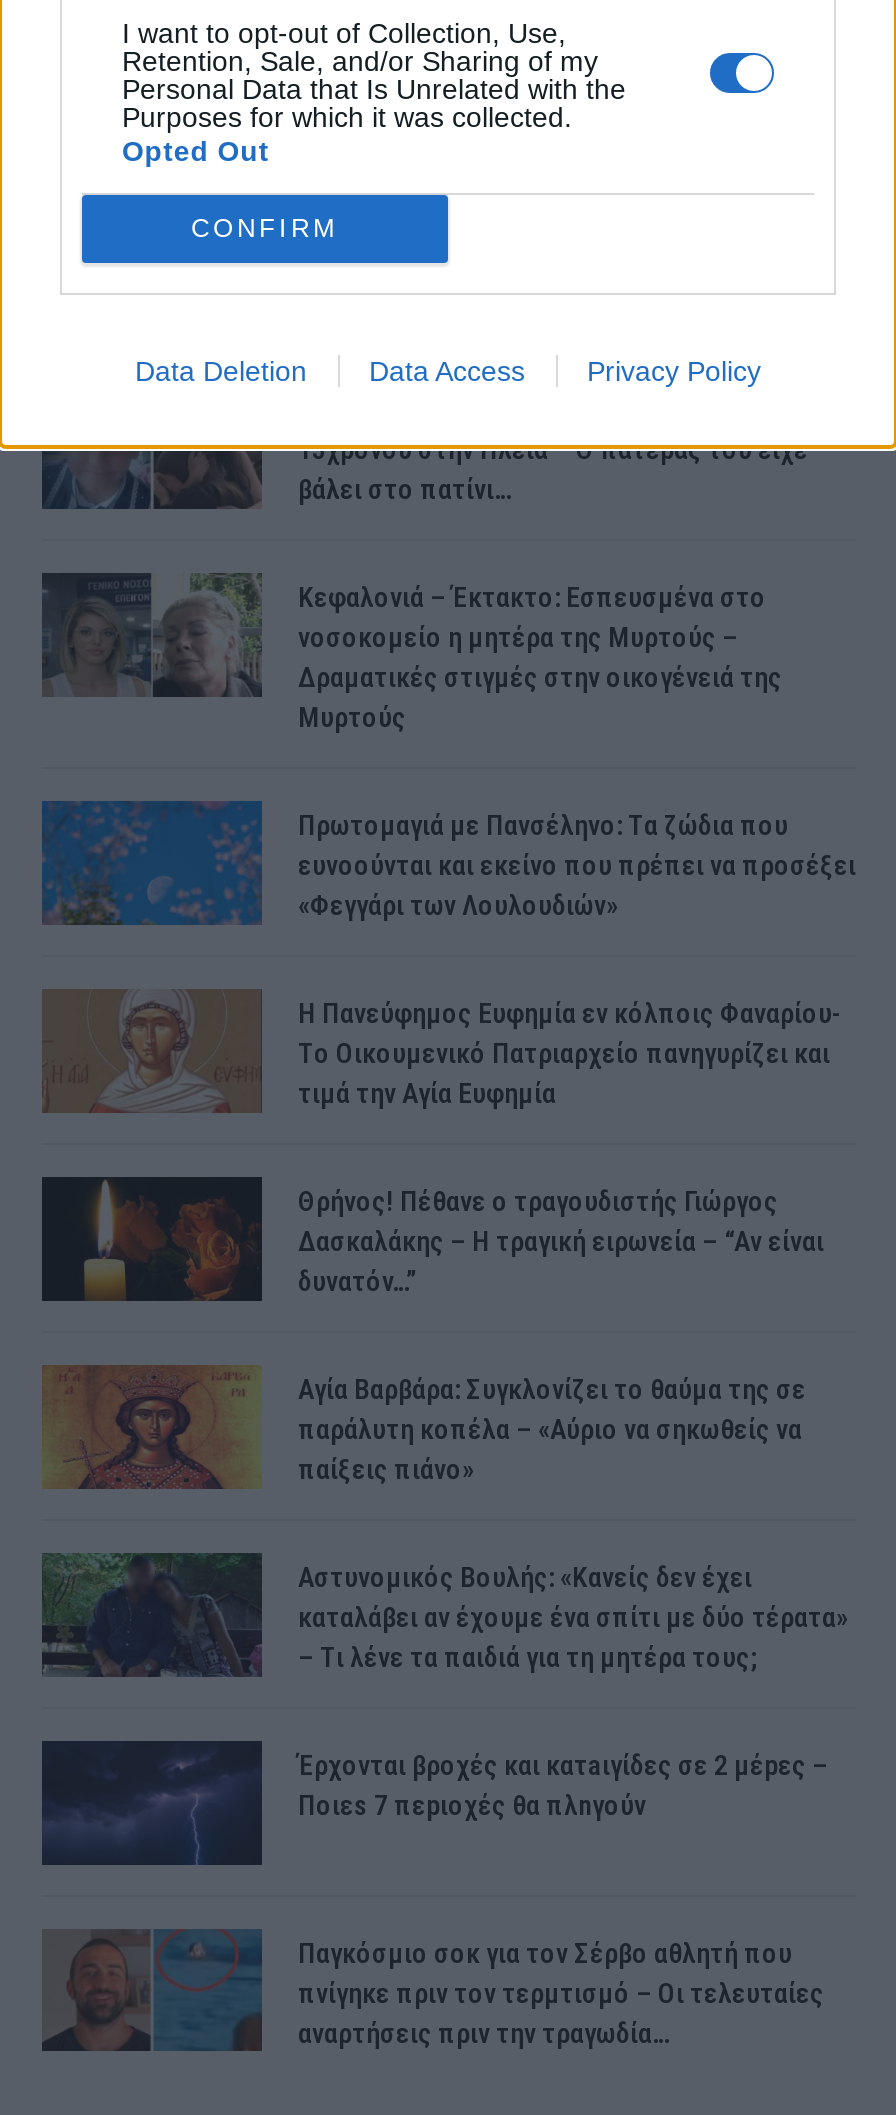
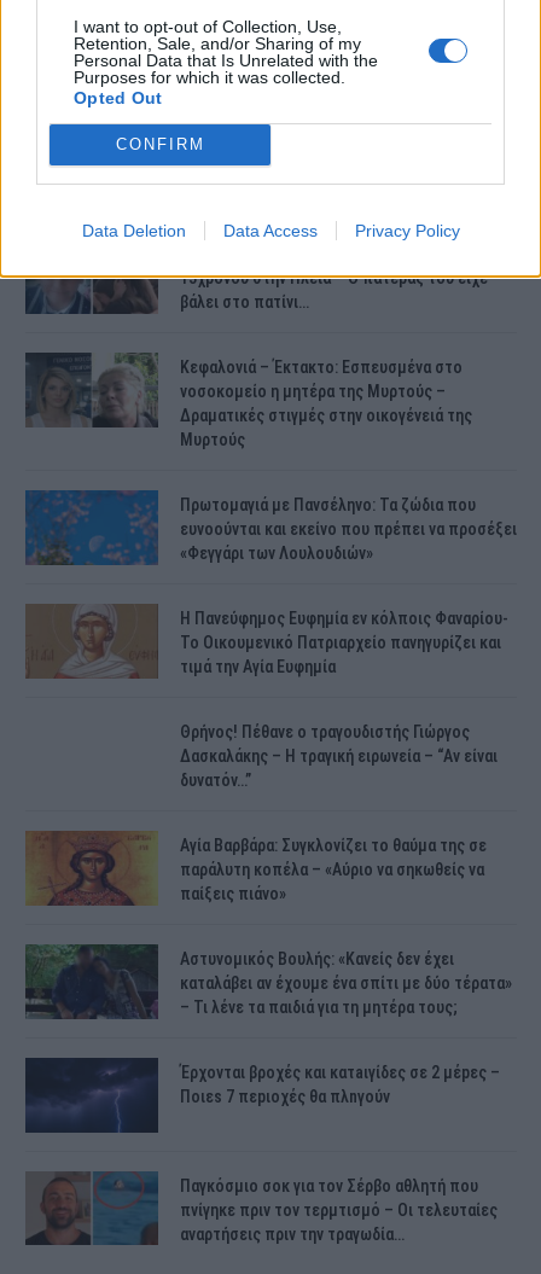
- [image]
